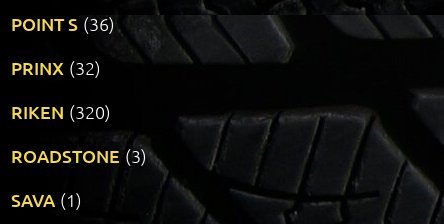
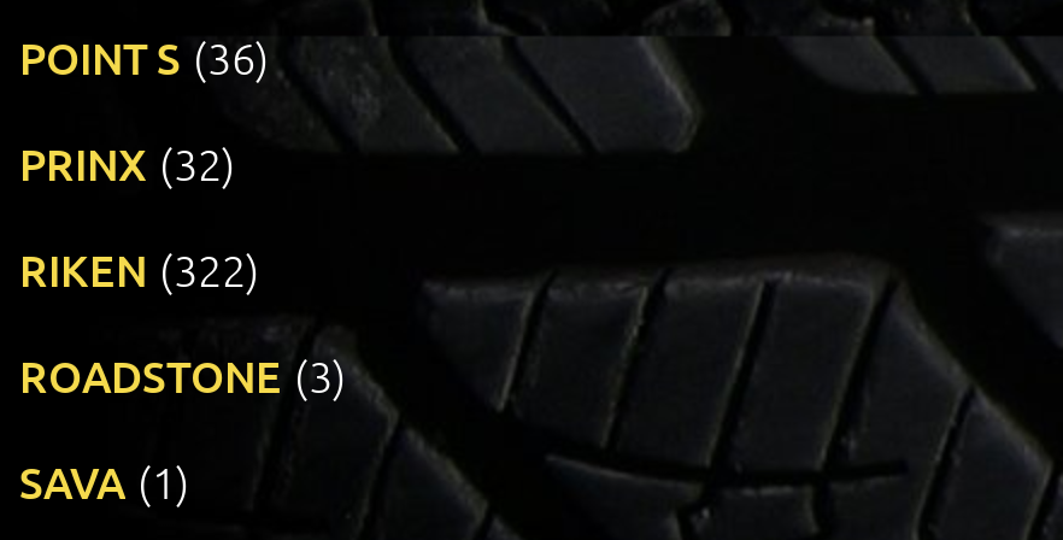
- RIKEN (320)
+ RIKEN (322)
